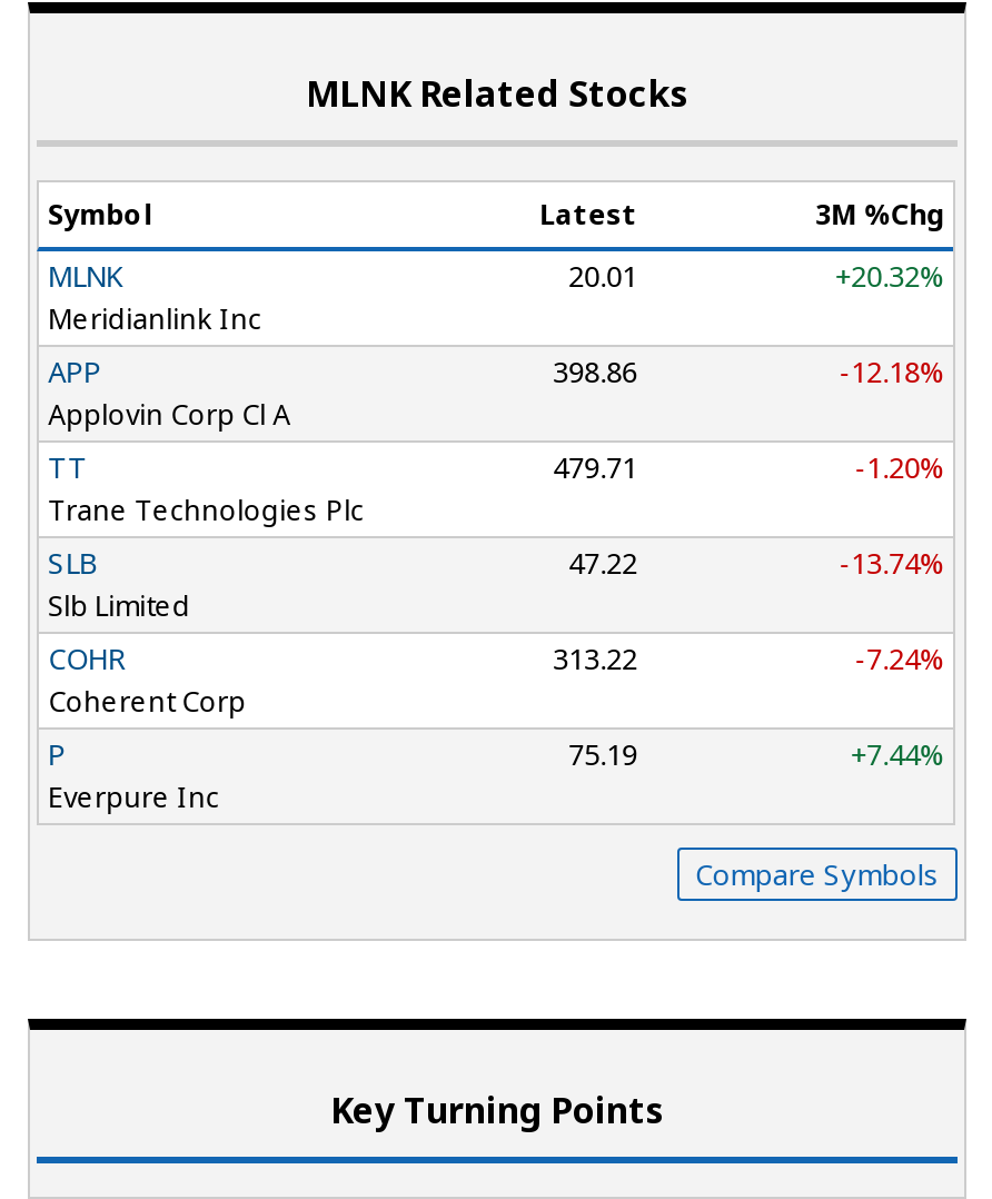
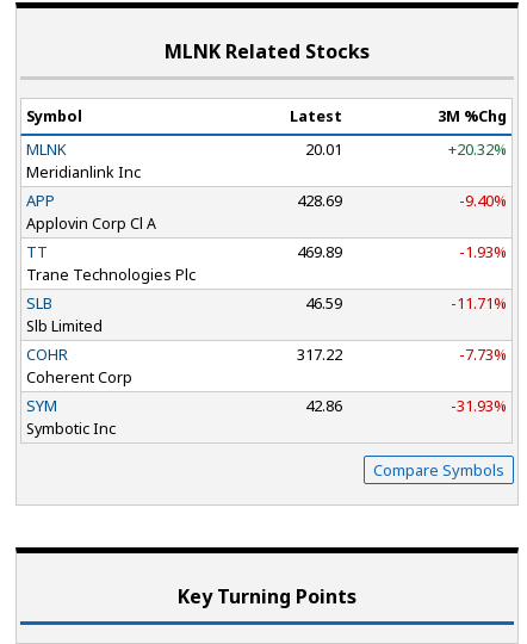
- 398.86
+ 428.69

- -12.18%
+ -9.40%

- 479.71
+ 469.89

- -1.20%
+ -1.93%

- 47.22
+ 46.59

- -13.74%
+ -11.71%

- 313.22
+ 317.22

- -7.24%
+ -7.73%

- P
- 75.19
- +7.44%
- Everpure Inc
+ SYM
+ 42.86
+ -31.93%
+ Symbotic Inc
